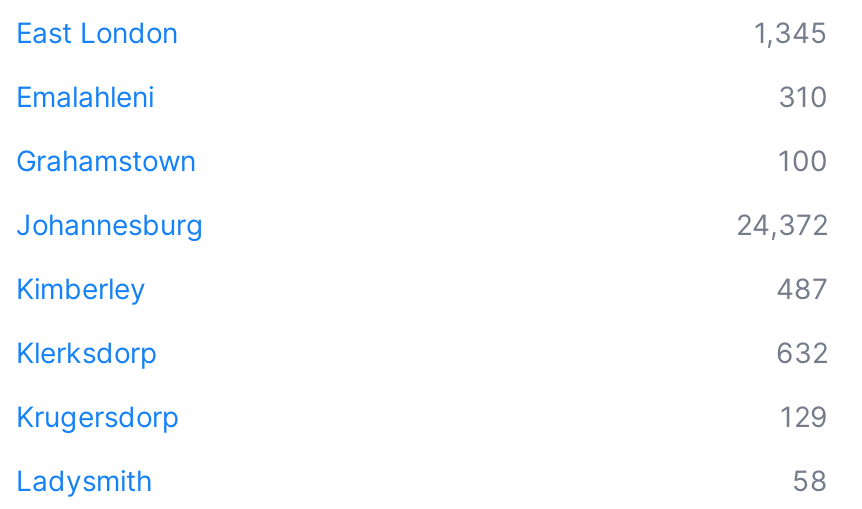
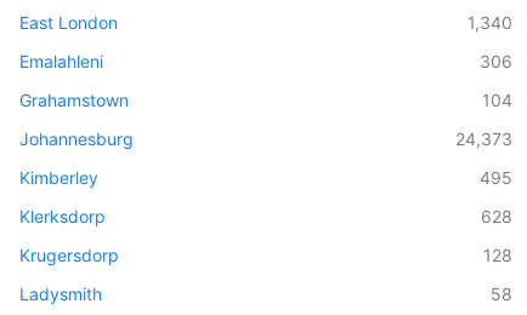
- 1,345
+ 1,340

- 310
+ 306

- 100
+ 104

- 24,372
+ 24,373

- 487
+ 495

- 632
+ 628

- 129
+ 128
